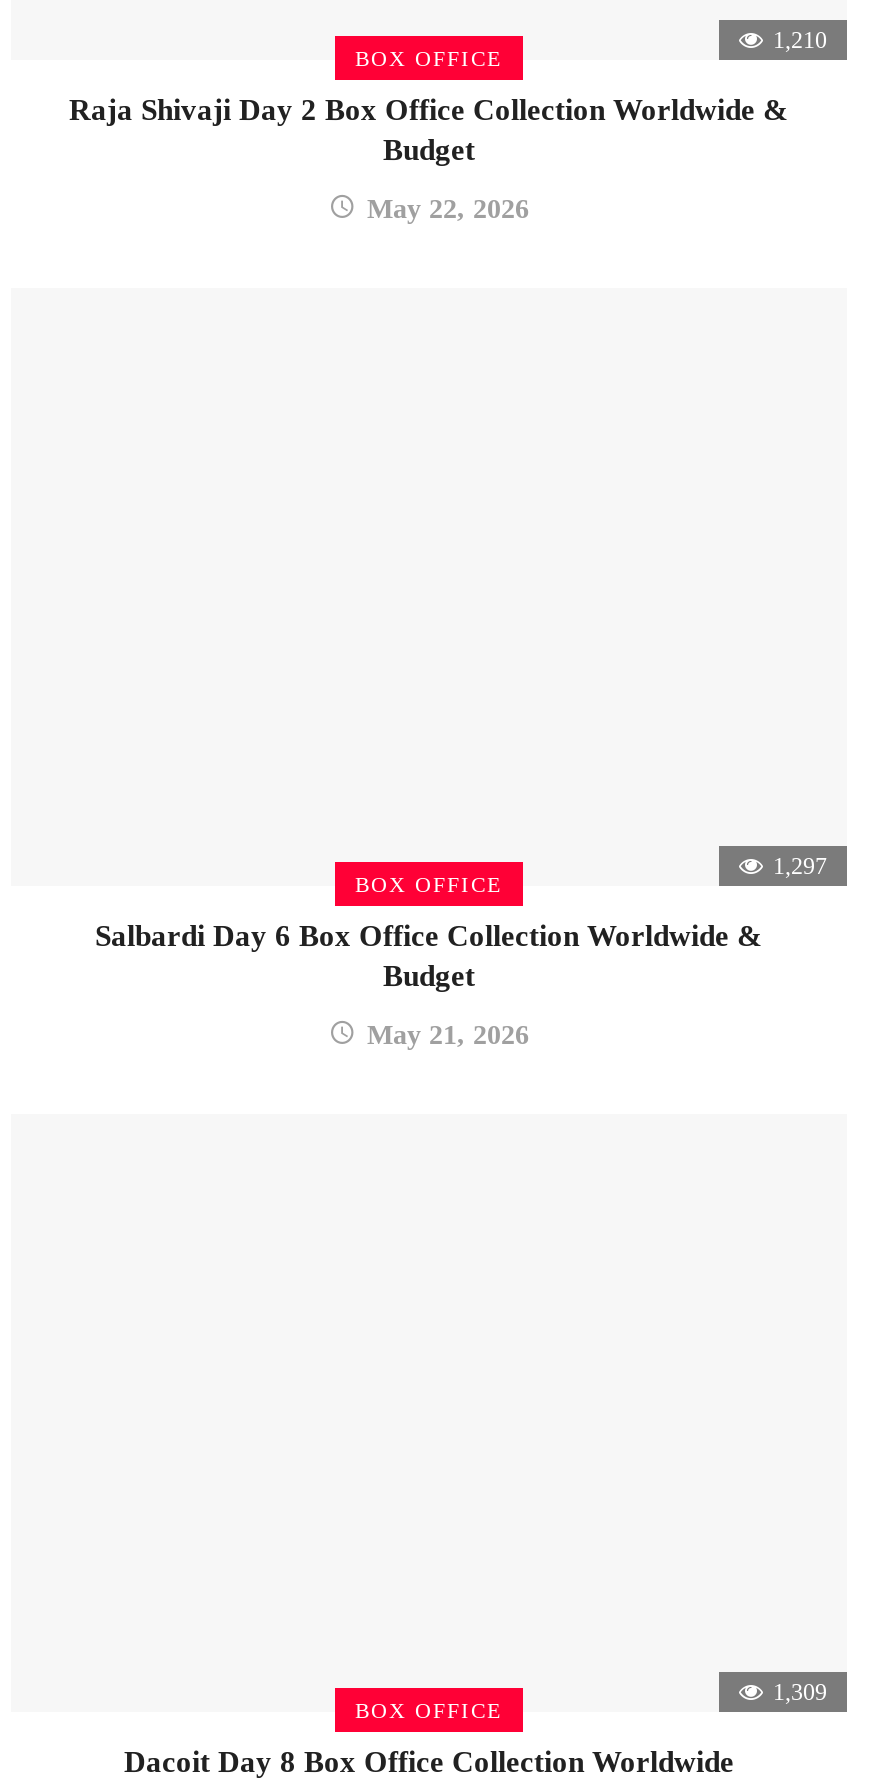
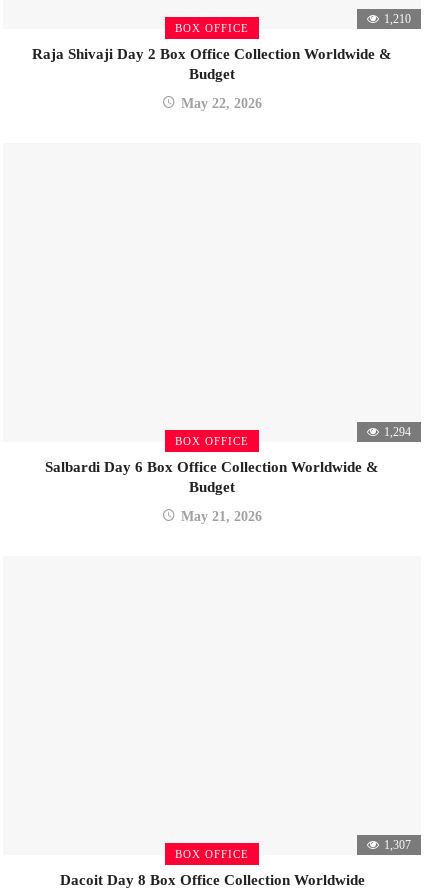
- 1,297
+ 1,294

- 1,309
+ 1,307
